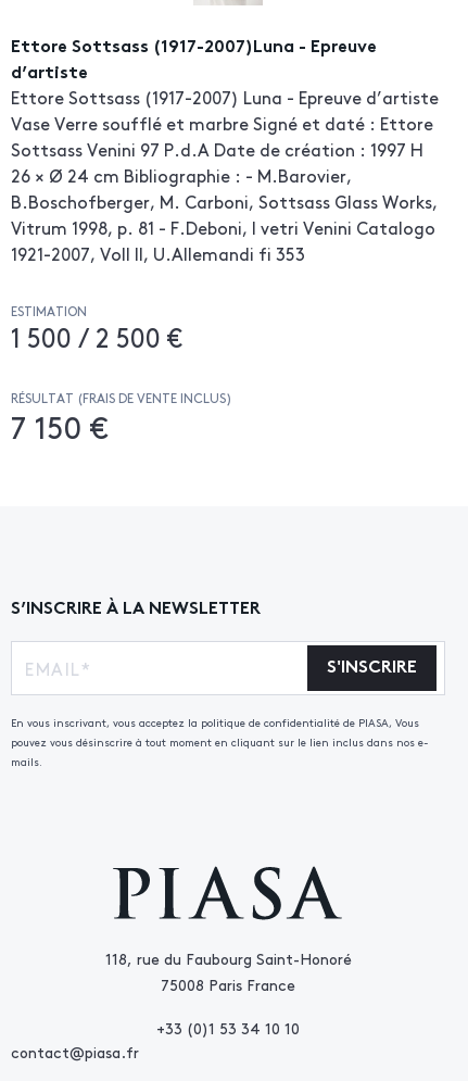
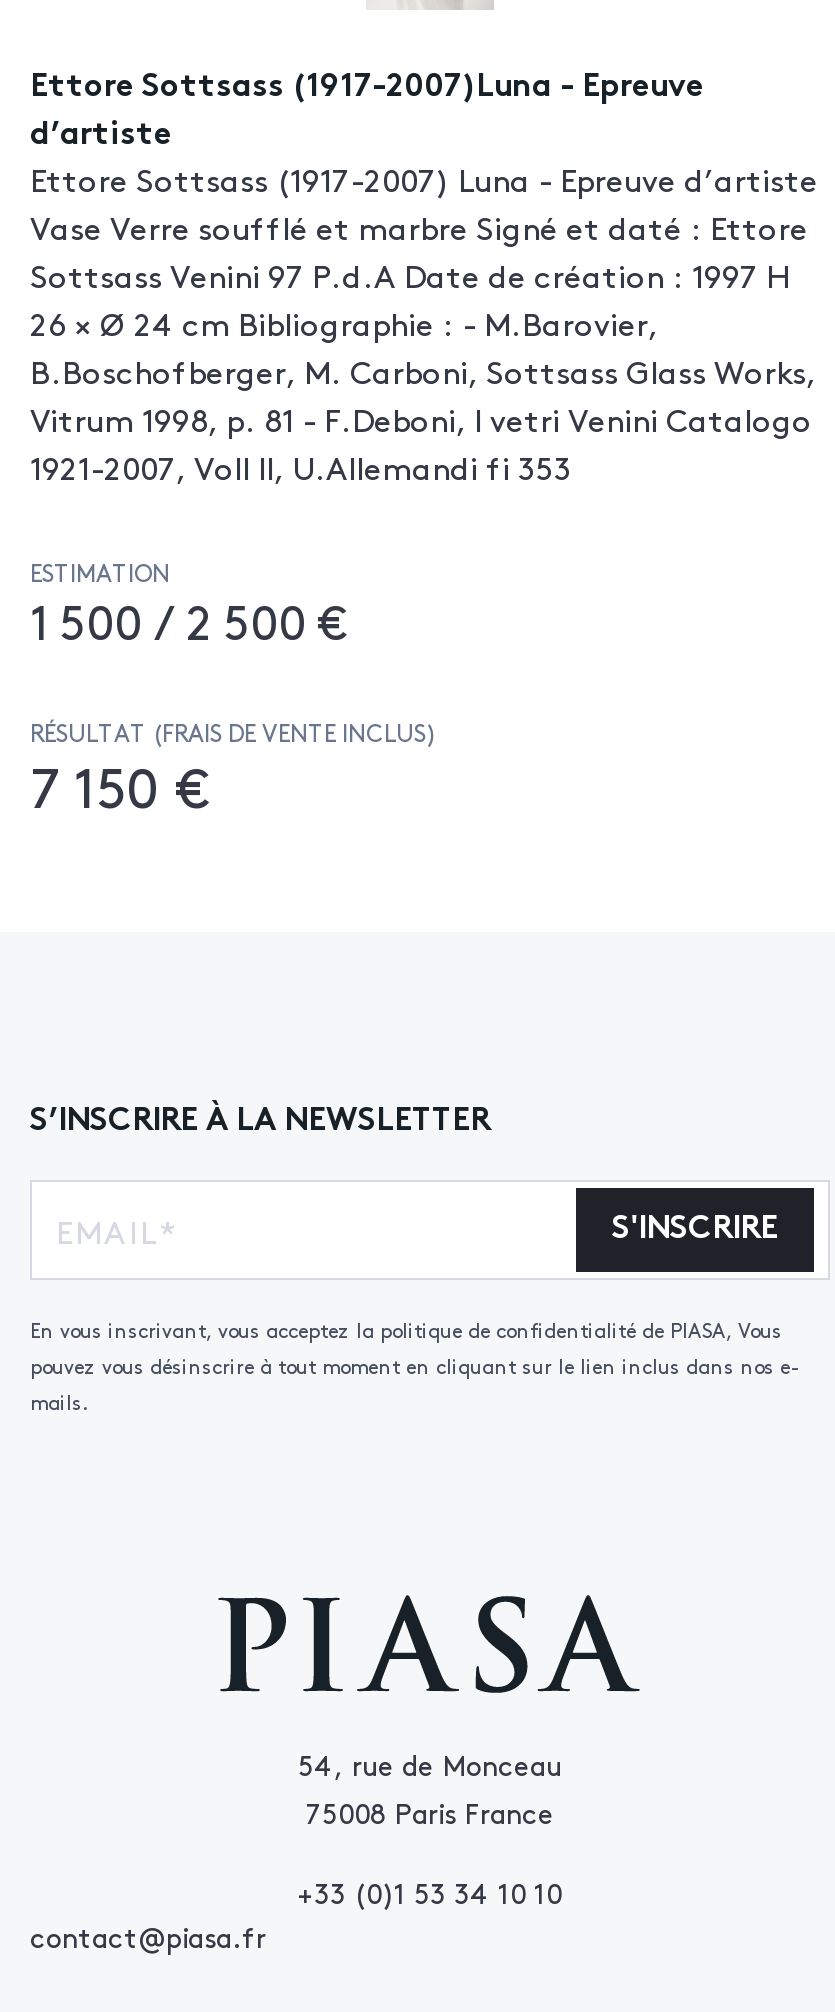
- 118, rue du Faubourg Saint-Honoré
+ 54, rue de Monceau
